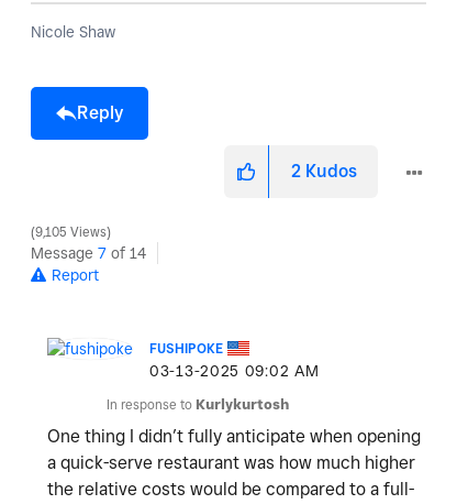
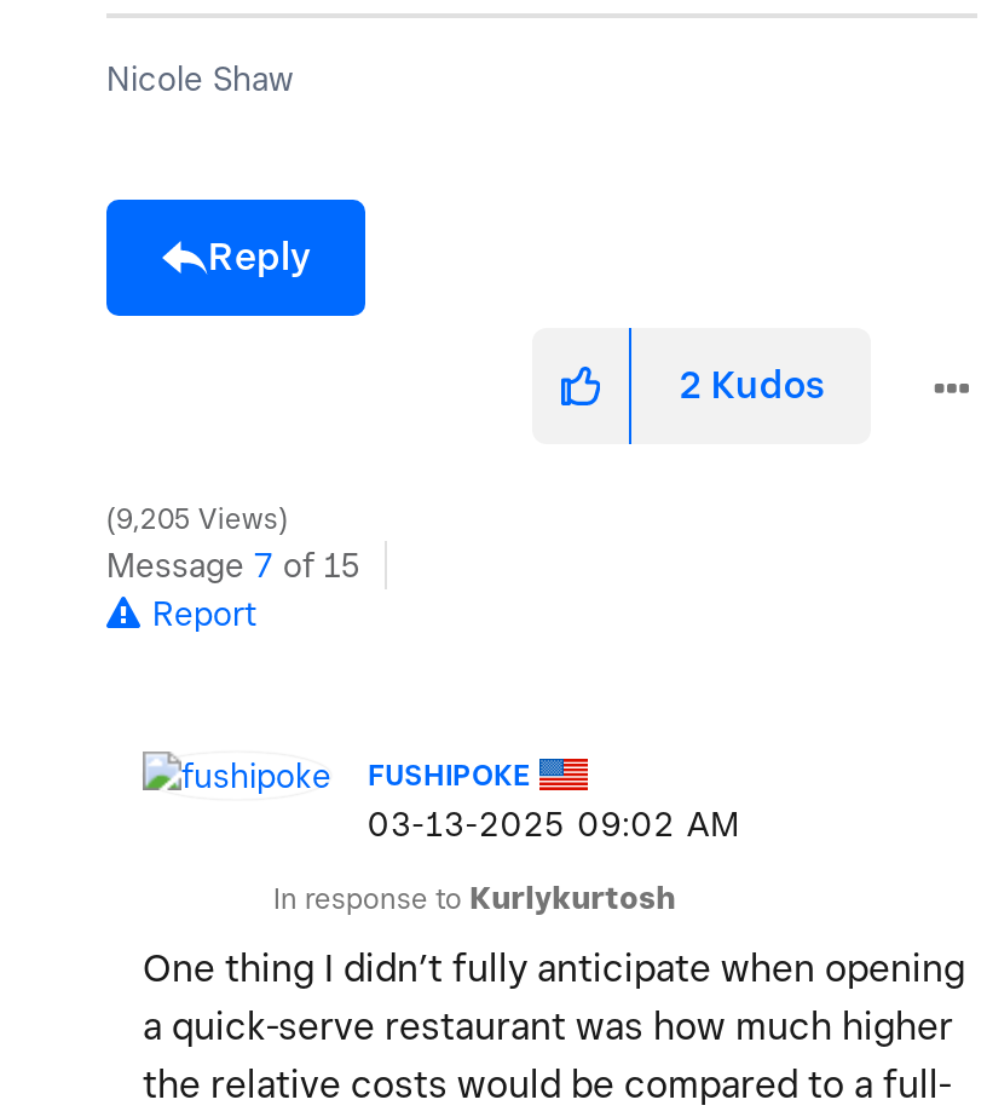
- 9,105 Views
+ 9,205 Views

- Message 7 of 14
+ Message 7 of 15
